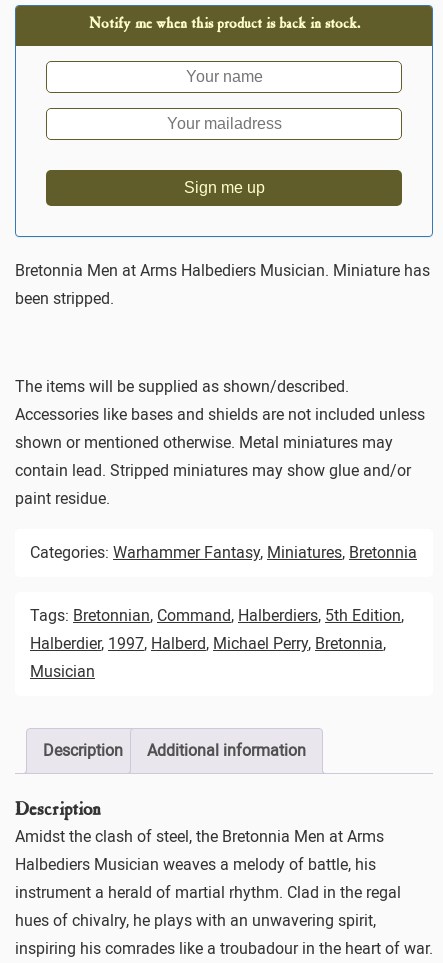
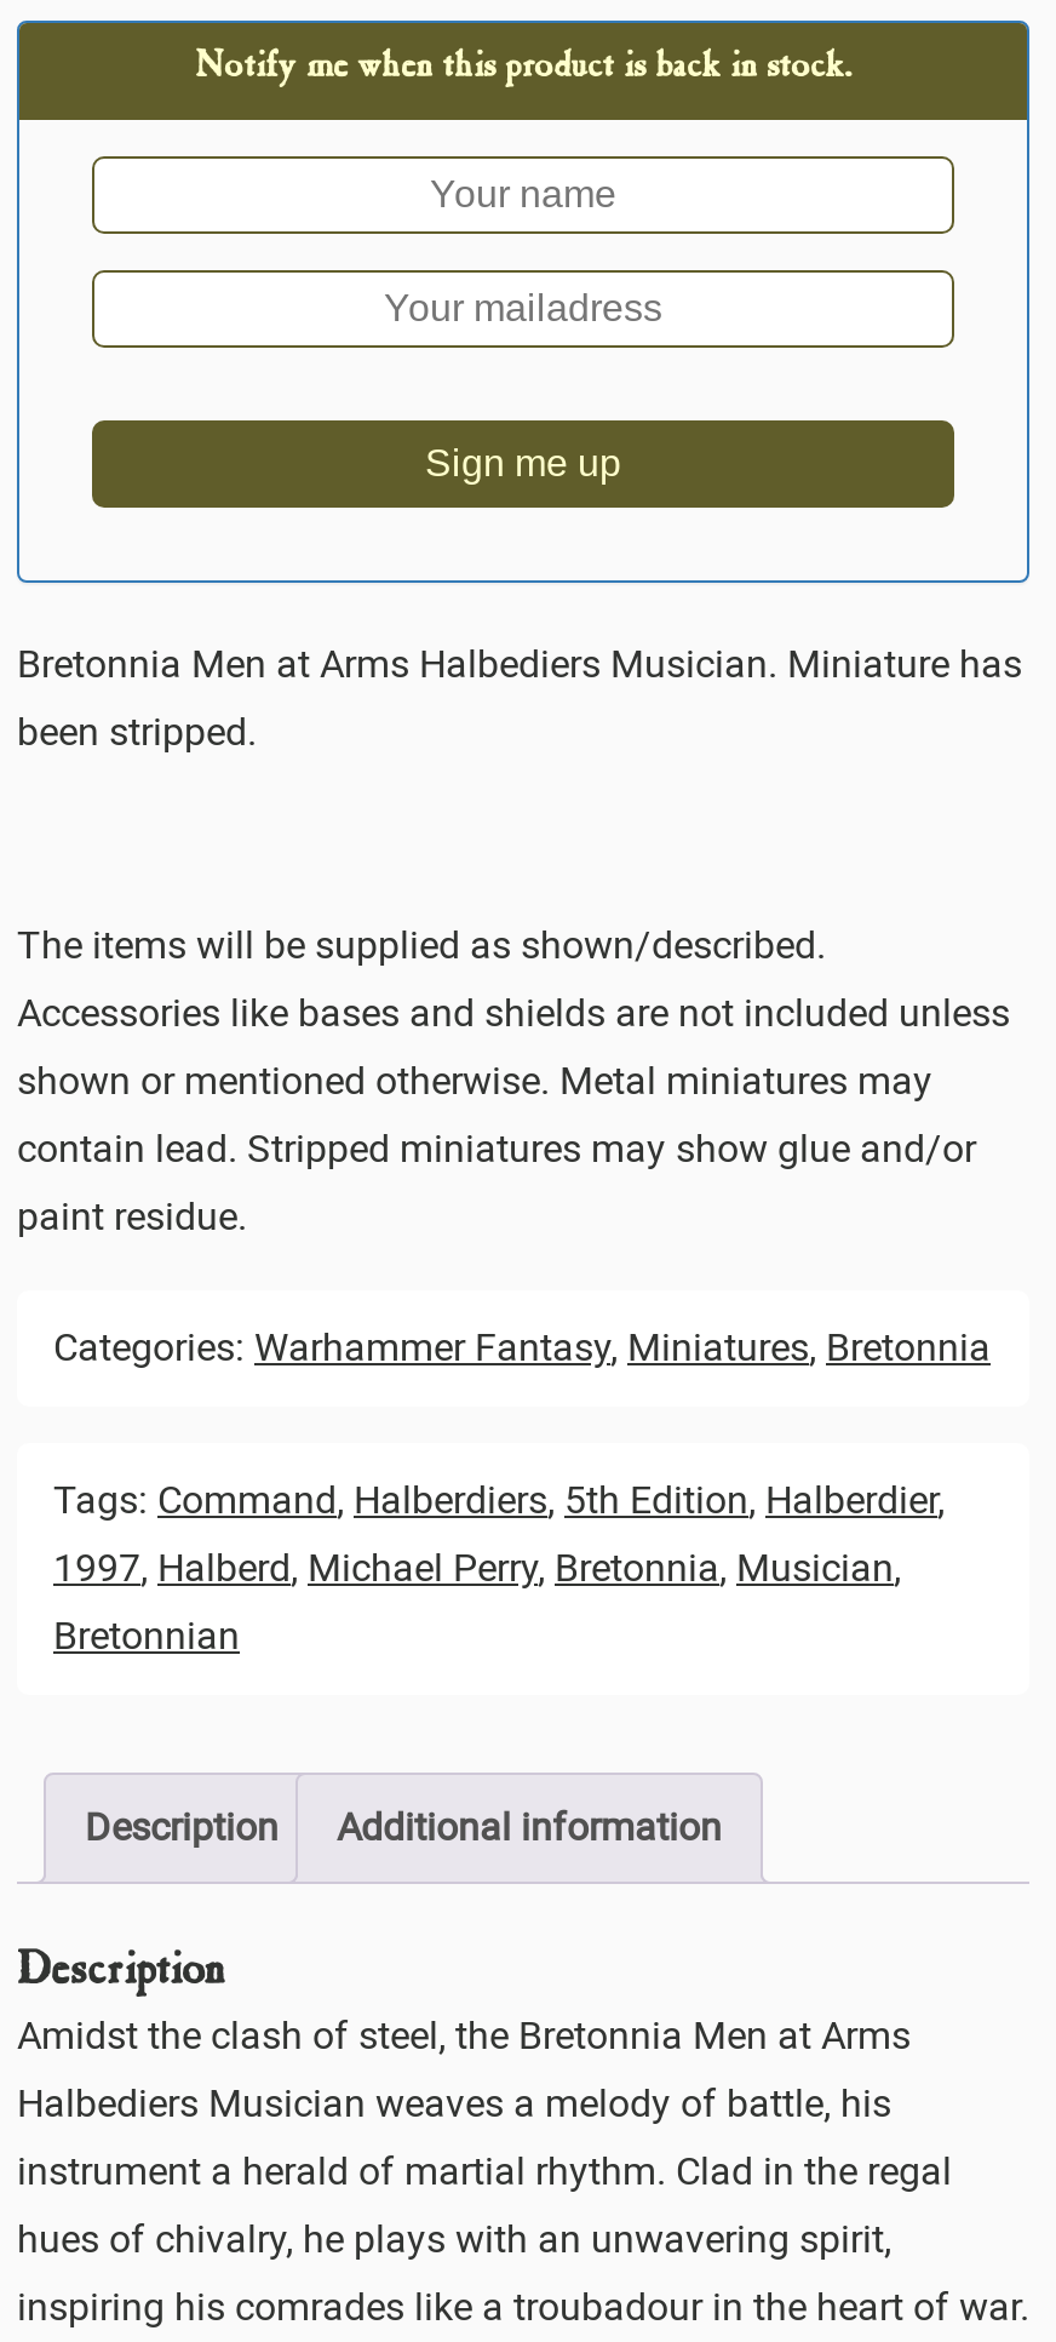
- Tags: Bretonnian, Command, Halberdiers, 5th Edition,
+ Tags: Command, Halberdiers, 5th Edition, Halberdier,

- Halberdier, 1997, Halberd, Michael Perry, Bretonnia,
+ 1997, Halberd, Michael Perry, Bretonnia, Musician,

- Musician
+ Bretonnian
